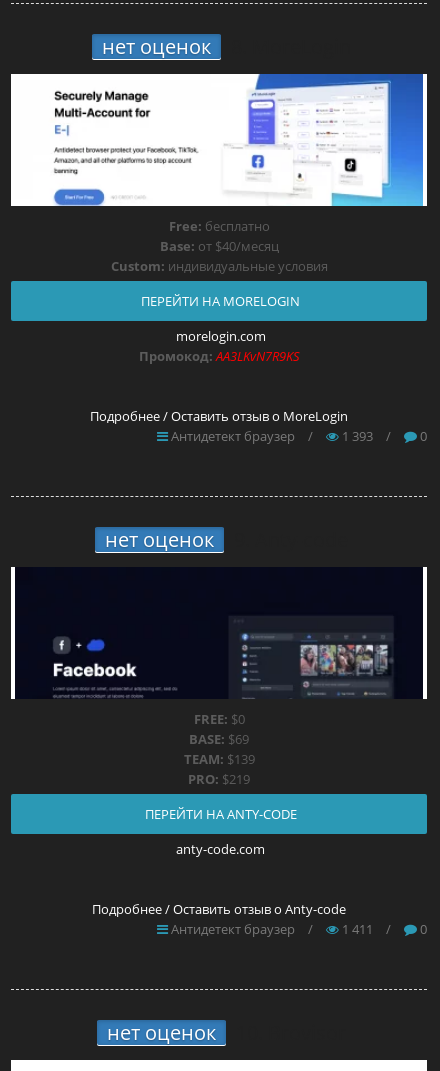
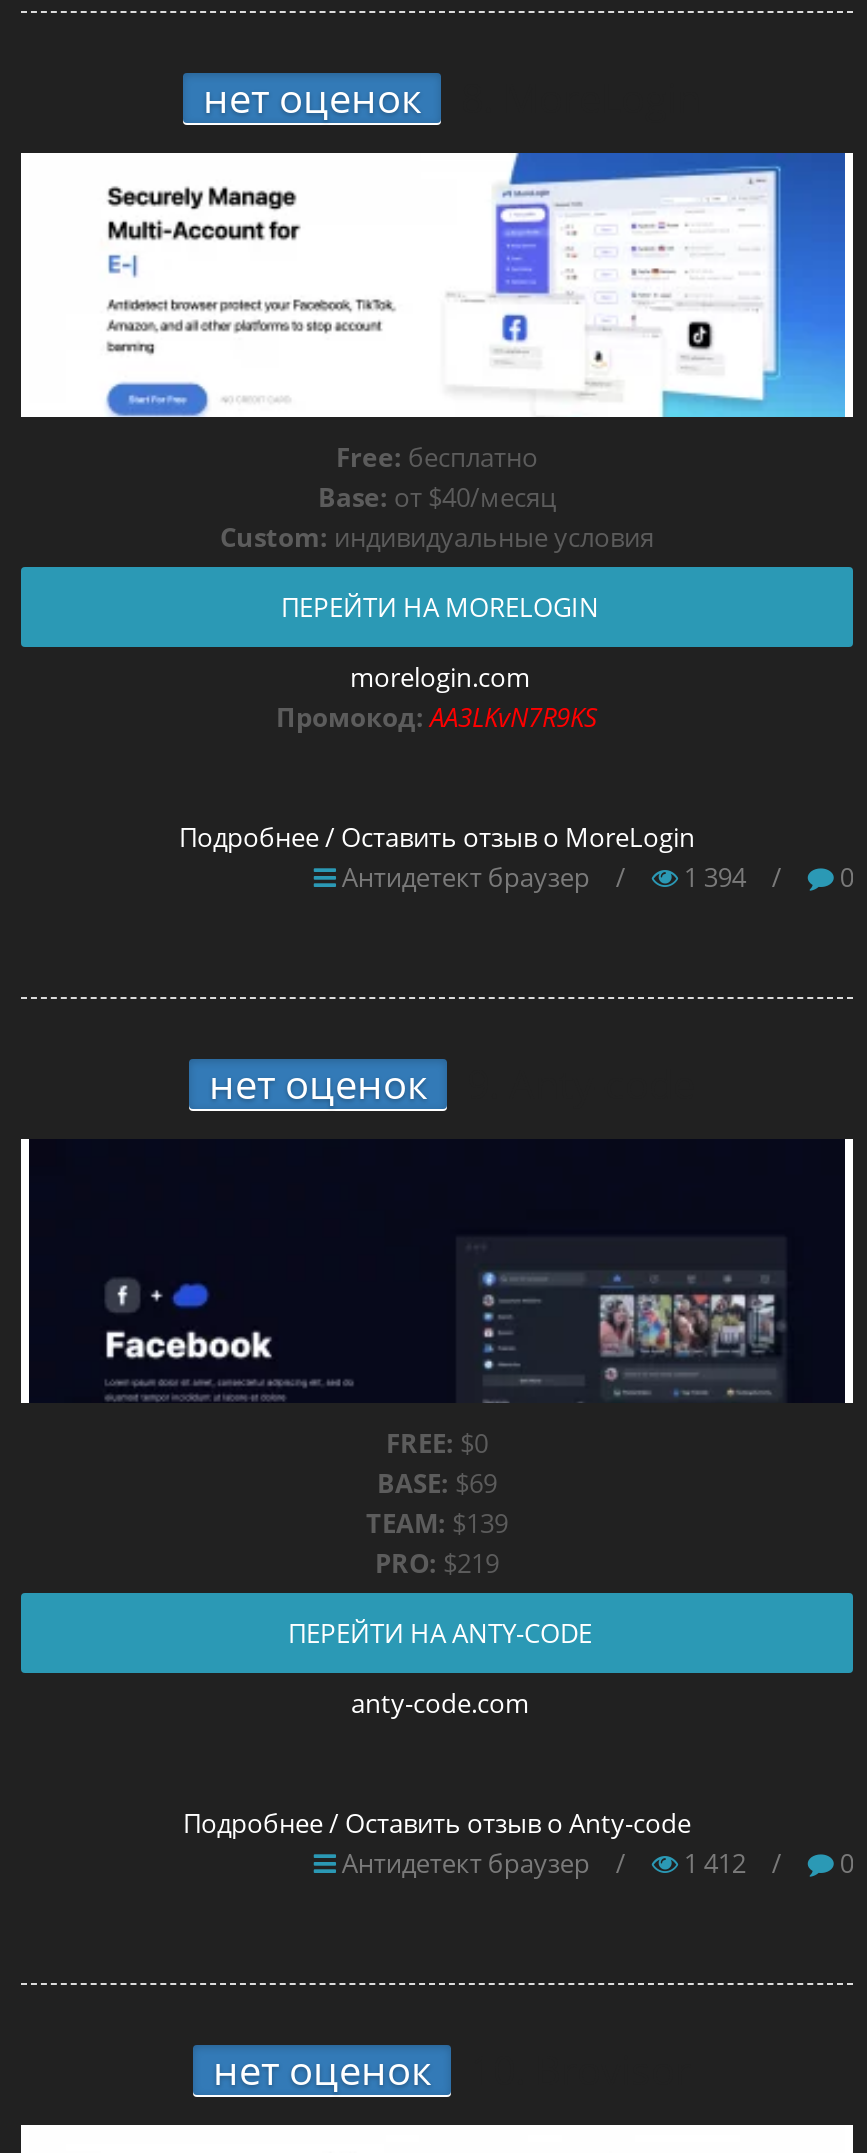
- 1 393
+ 1 394

- 1 411
+ 1 412
